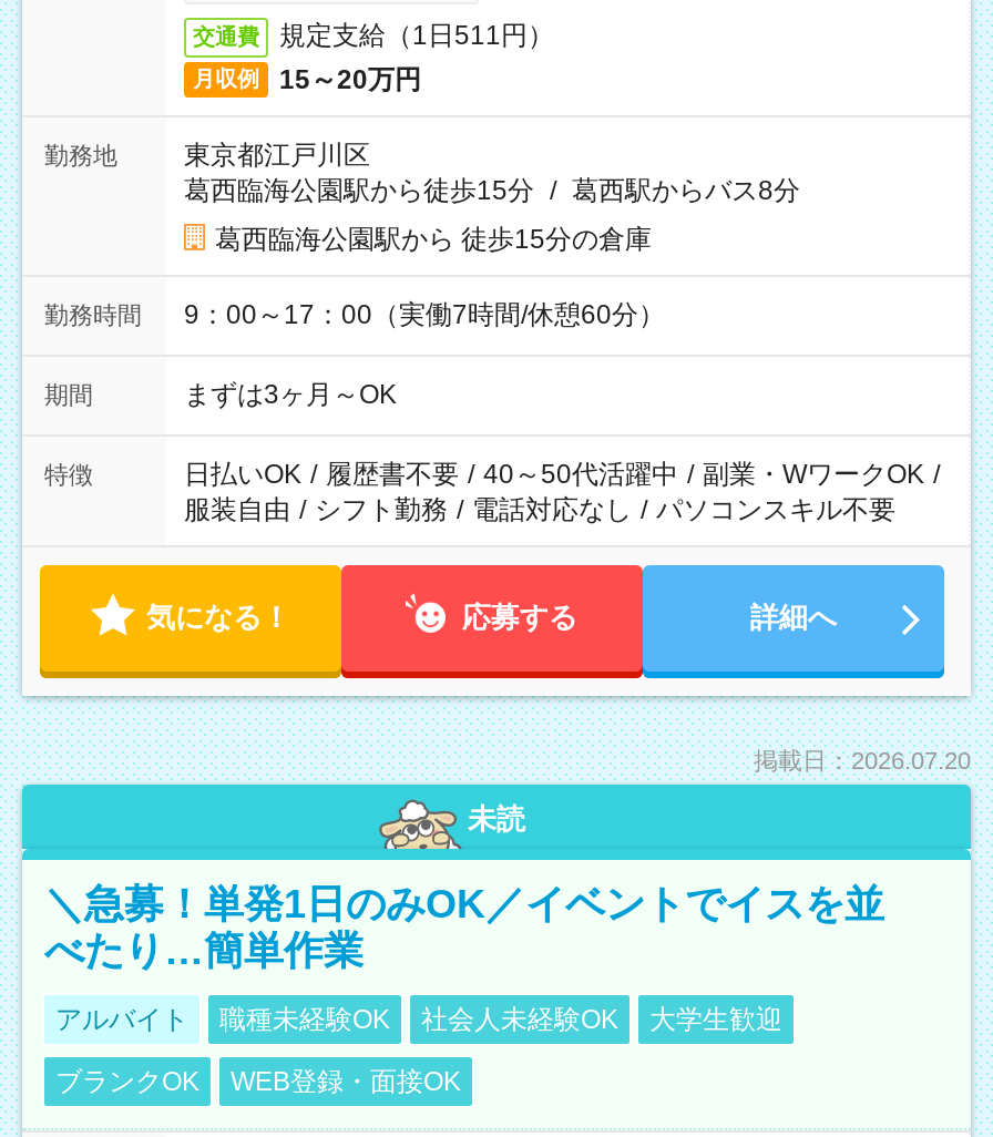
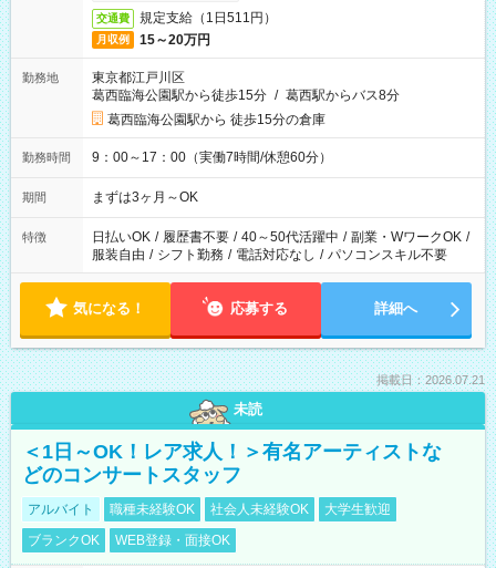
- 掲載日：2026.07.20
+ 掲載日：2026.07.21

- ＼急募！単発1日のみOK／イベントでイスを並
- べたり…簡単作業
+ ＜1日～OK！レア求人！＞有名アーティストな
+ どのコンサートスタッフ
